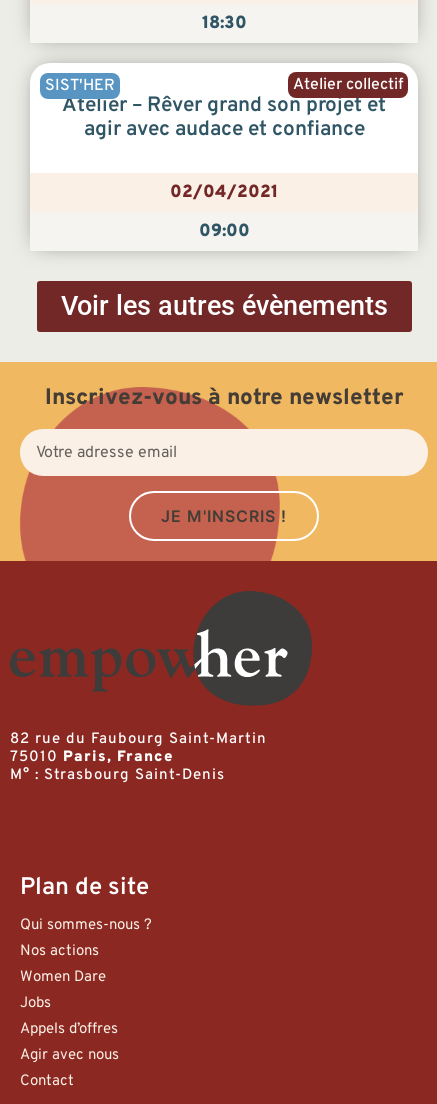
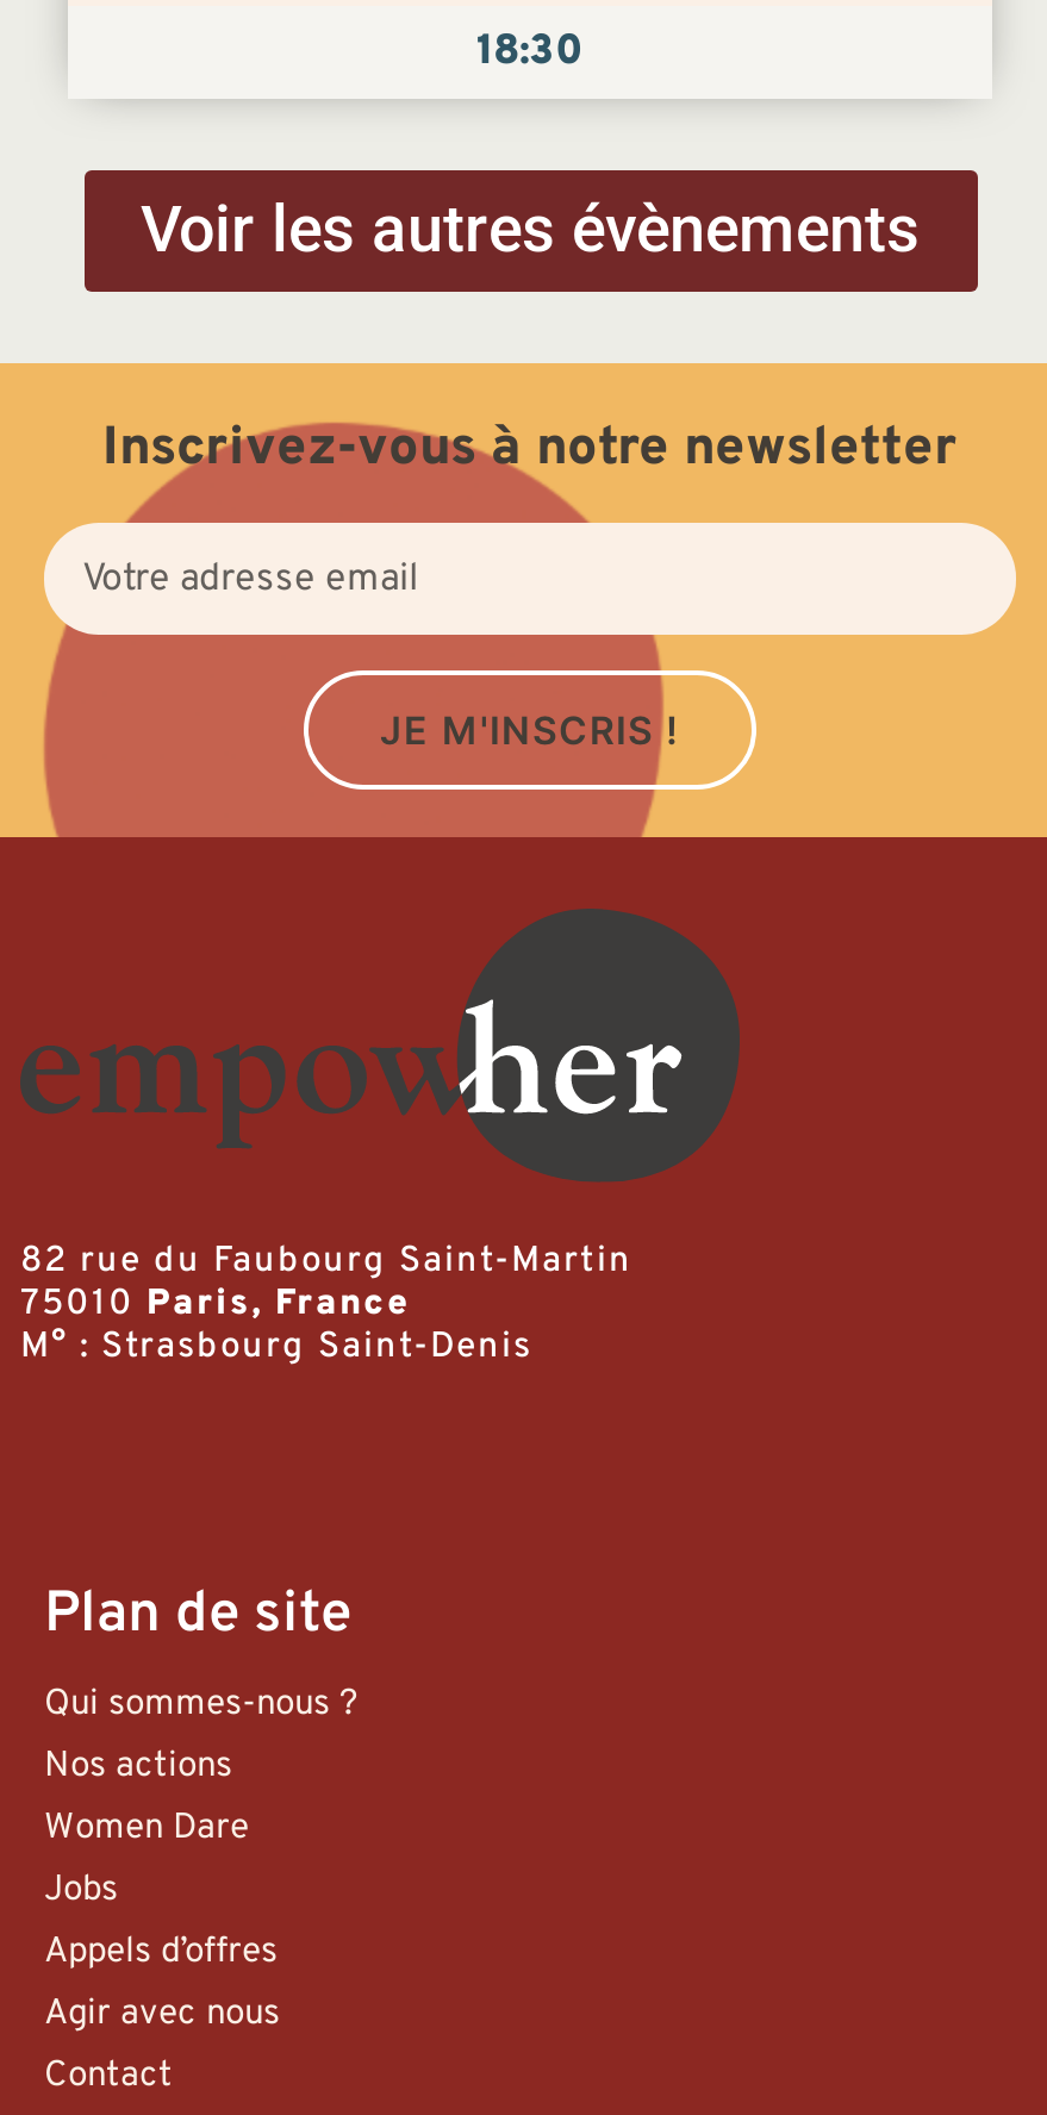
- Atelier collectif
- SIST'HER
- Atelier – Rêver grand son projet et
- agir avec audace et confiance
- 02/04/2021
- 09:00
